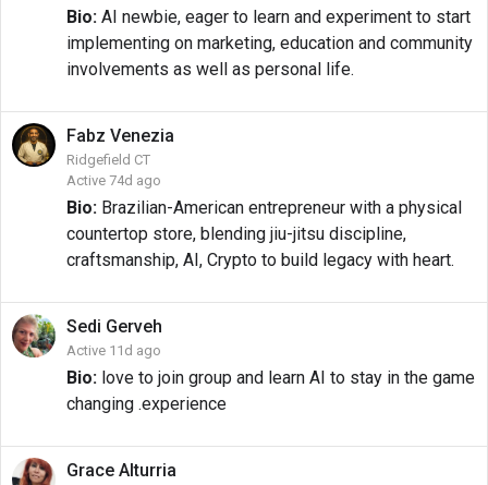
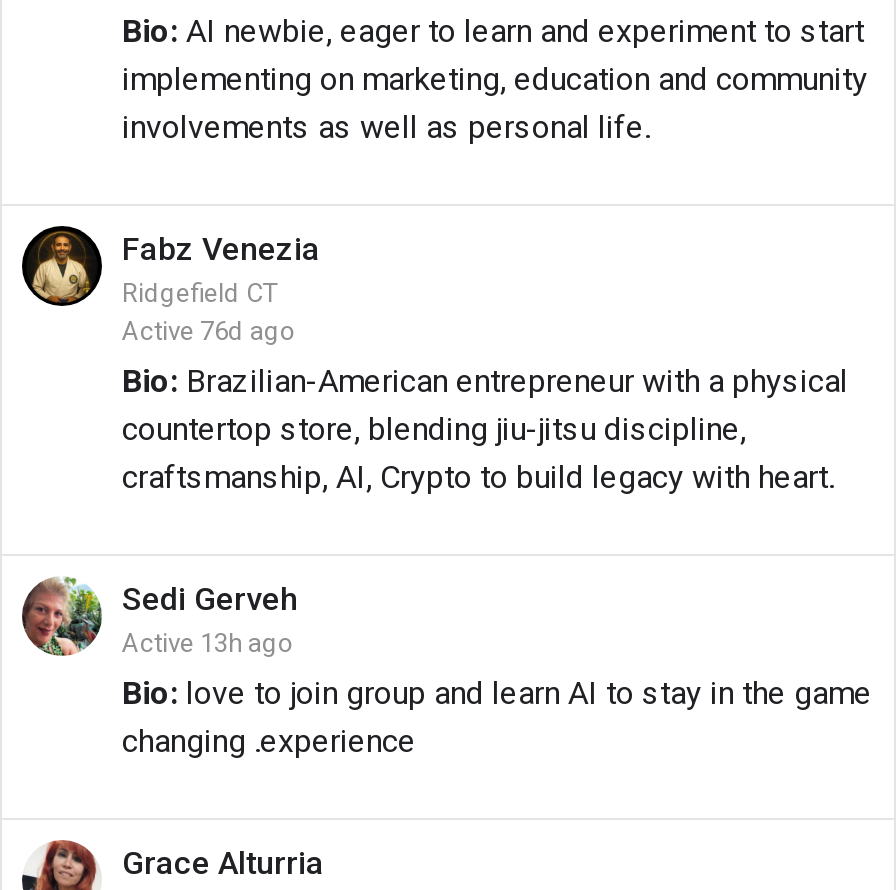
- Active 74d ago
+ Active 76d ago

- Active 11d ago
+ Active 13h ago
